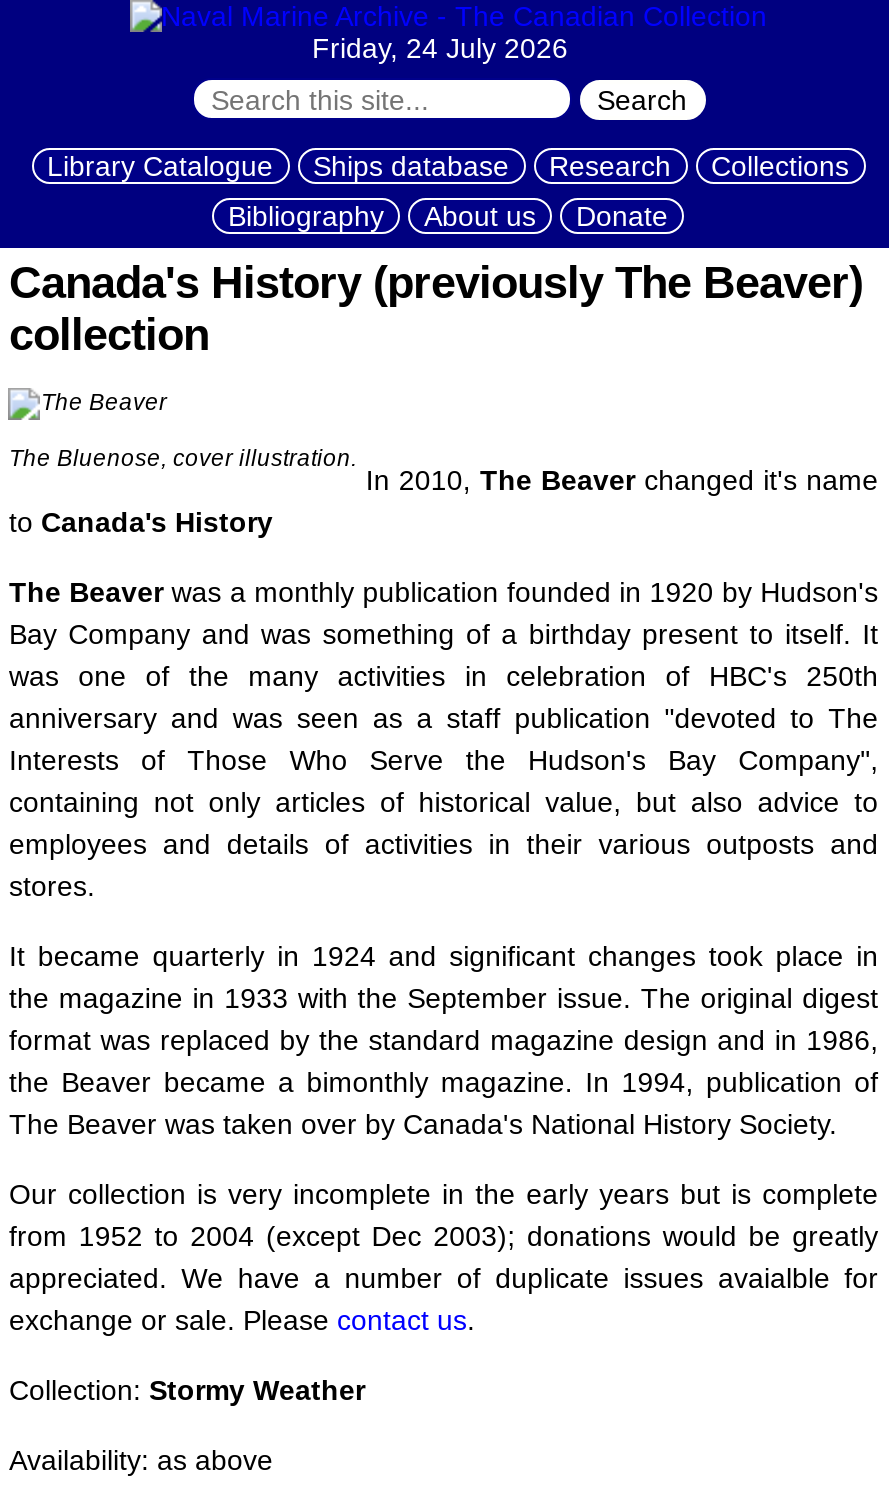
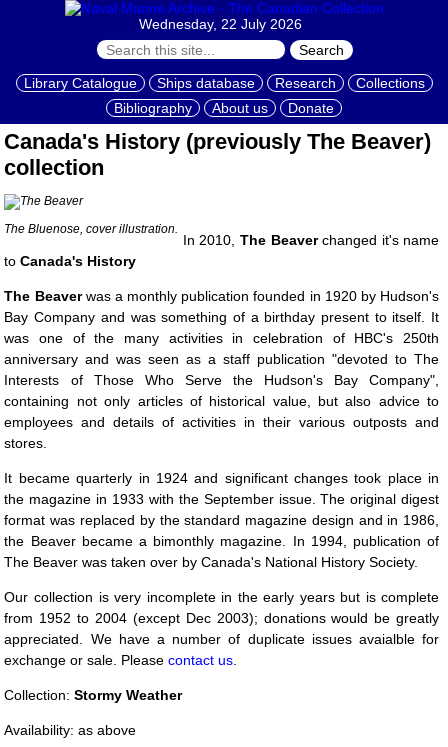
- Friday, 24 July 2026
+ Wednesday, 22 July 2026
